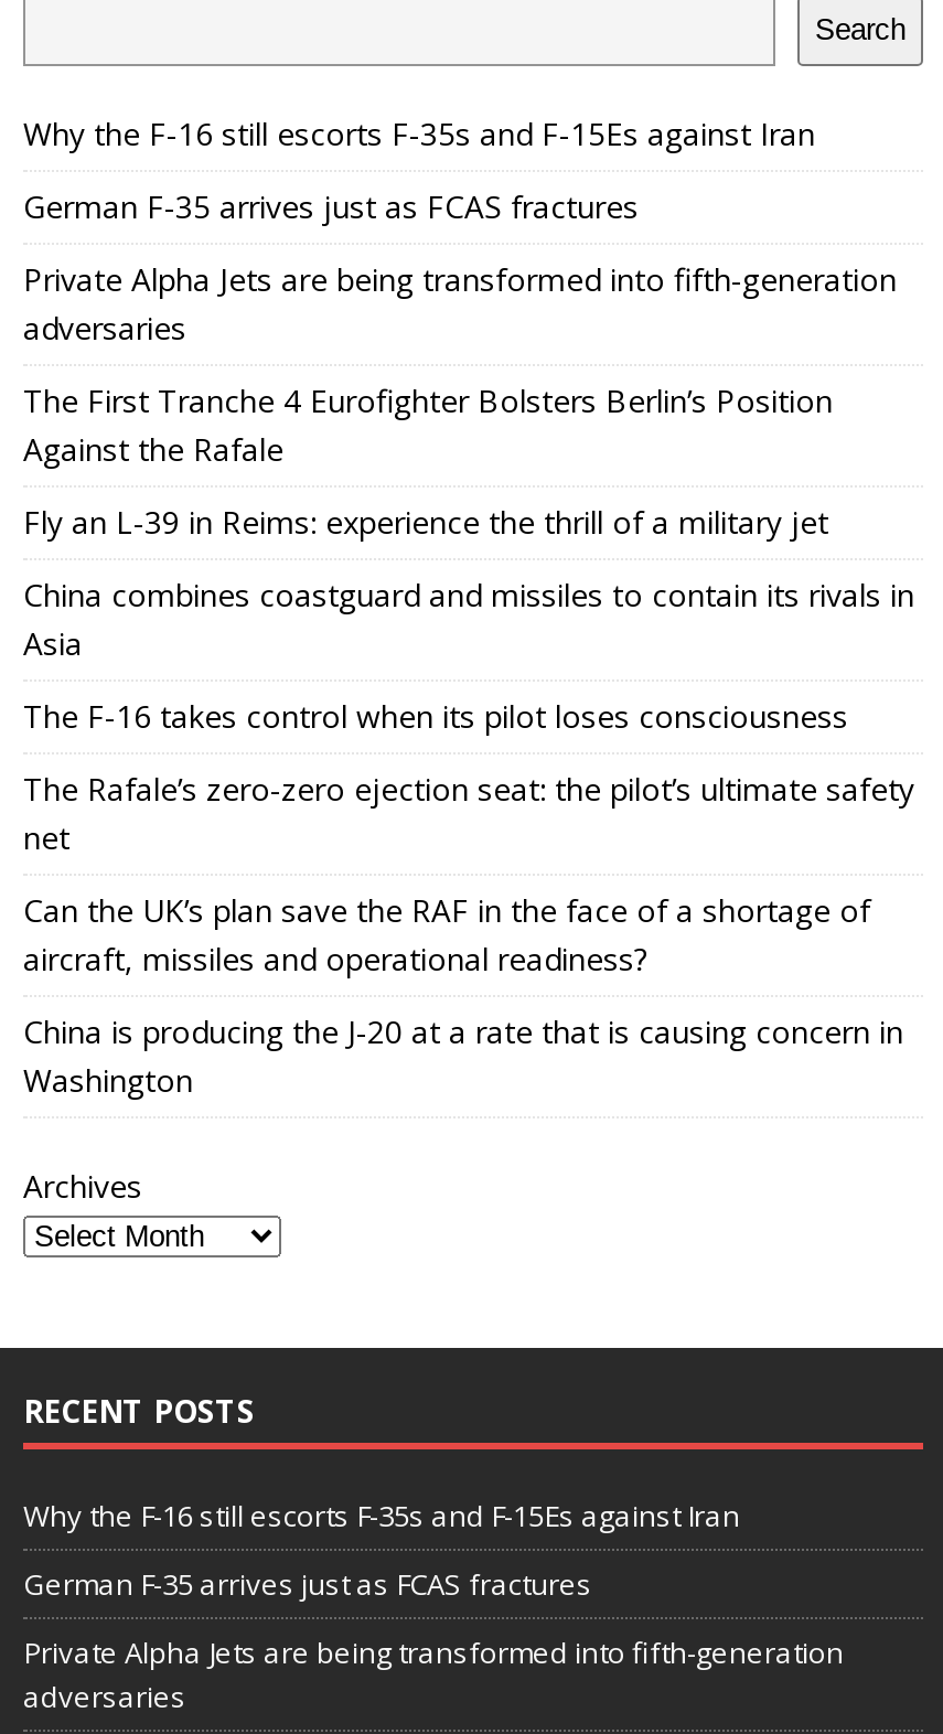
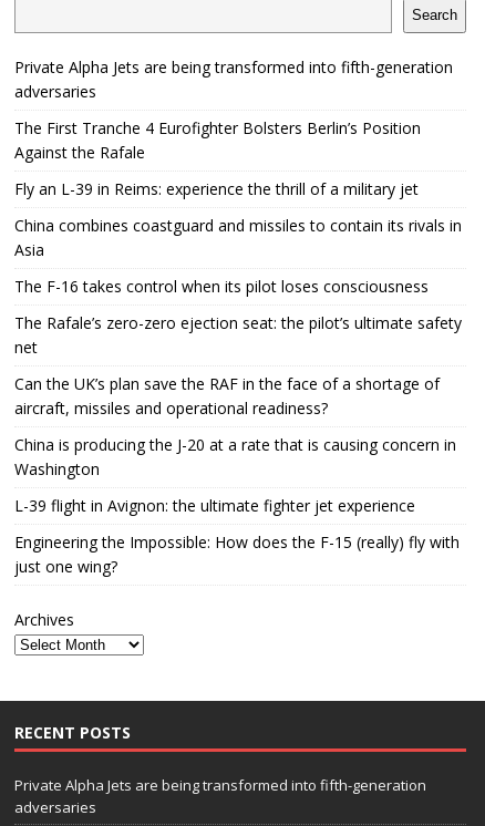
- Why the F-16 still escorts F-35s and F-15Es against Iran
- German F-35 arrives just as FCAS fractures

moved up: Private Alpha Jets are being transformed into fifth-generation | adversaries | The First Tranche 4 Eurofighter Bolsters Berlin’s Position | ... | China is producing the J-20 at a rate that is causing concern in | Washington

+ L-39 flight in Avignon: the ultimate fighter jet experience
+ Engineering the Impossible: How does the F-15 (really) fly with
+ just one wing?

moved down: Archives | RECENT POSTS

- Why the F-16 still escorts F-35s and F-15Es against Iran
- German F-35 arrives just as FCAS fractures
